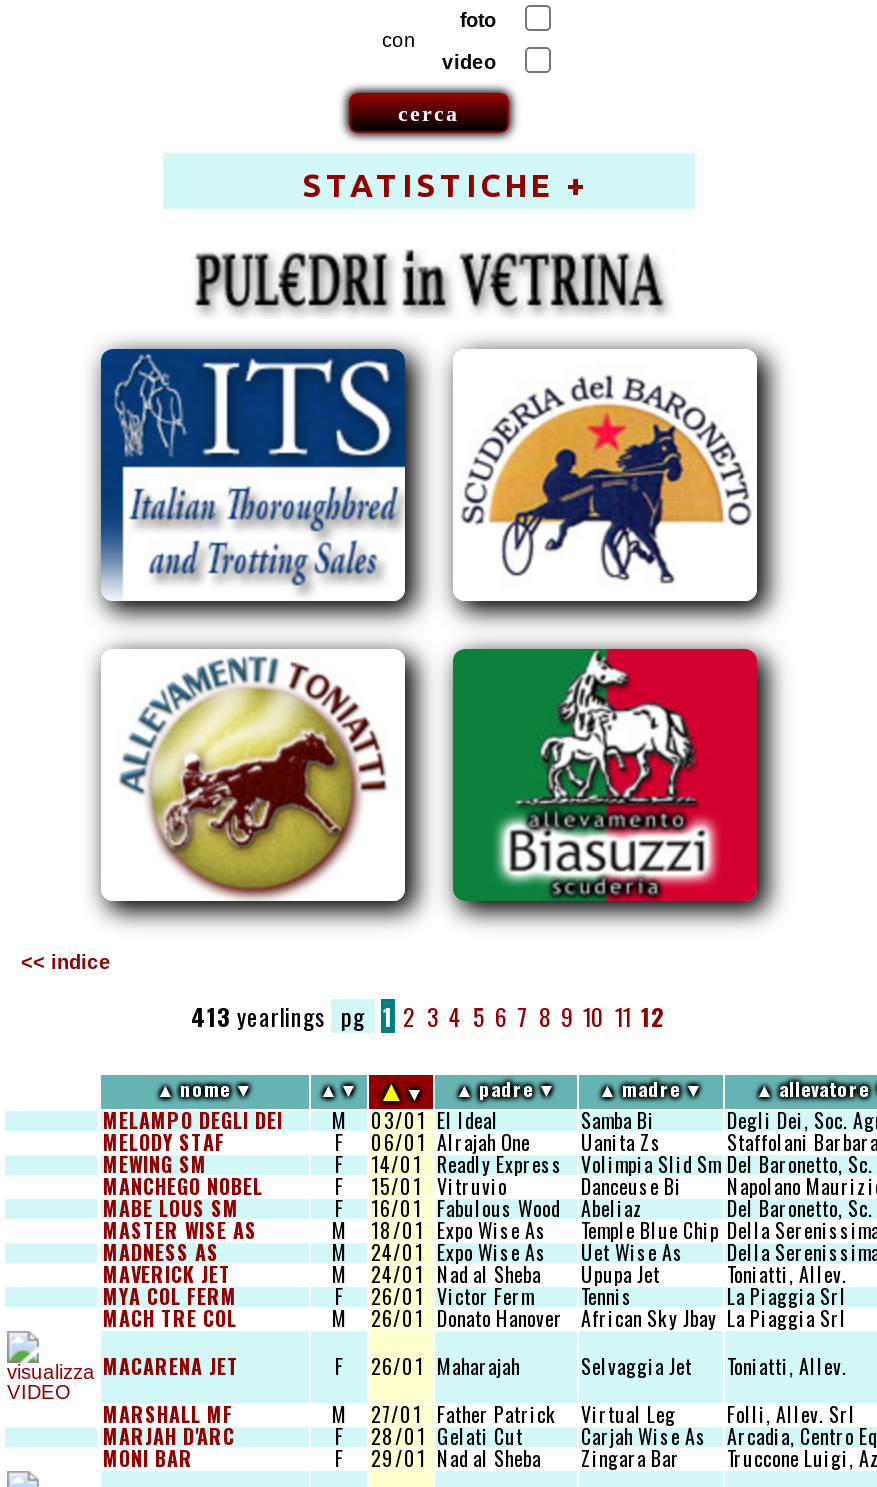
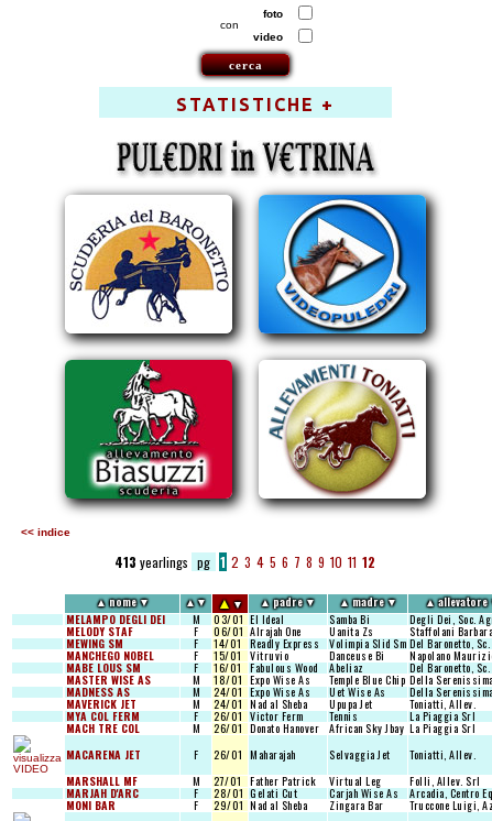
- [image]
+ [image]

- [image]
+ [image]

- [image]
+ [image]

- [image]
+ [image]
